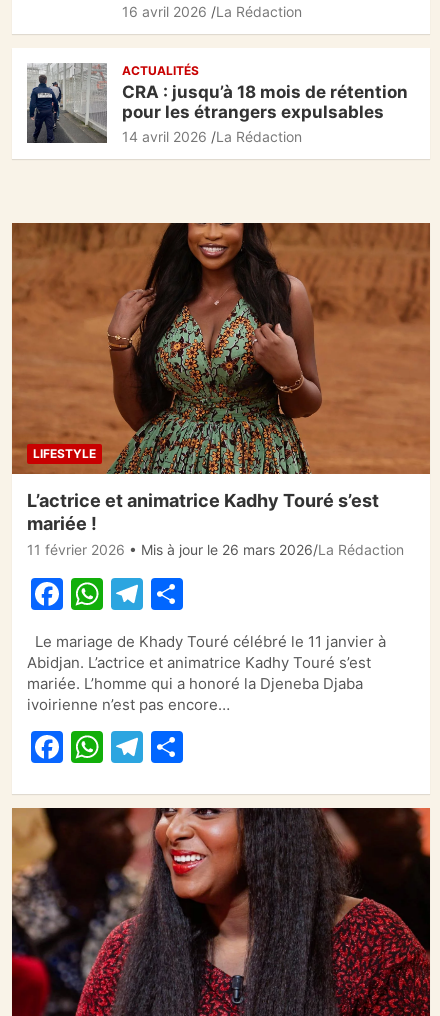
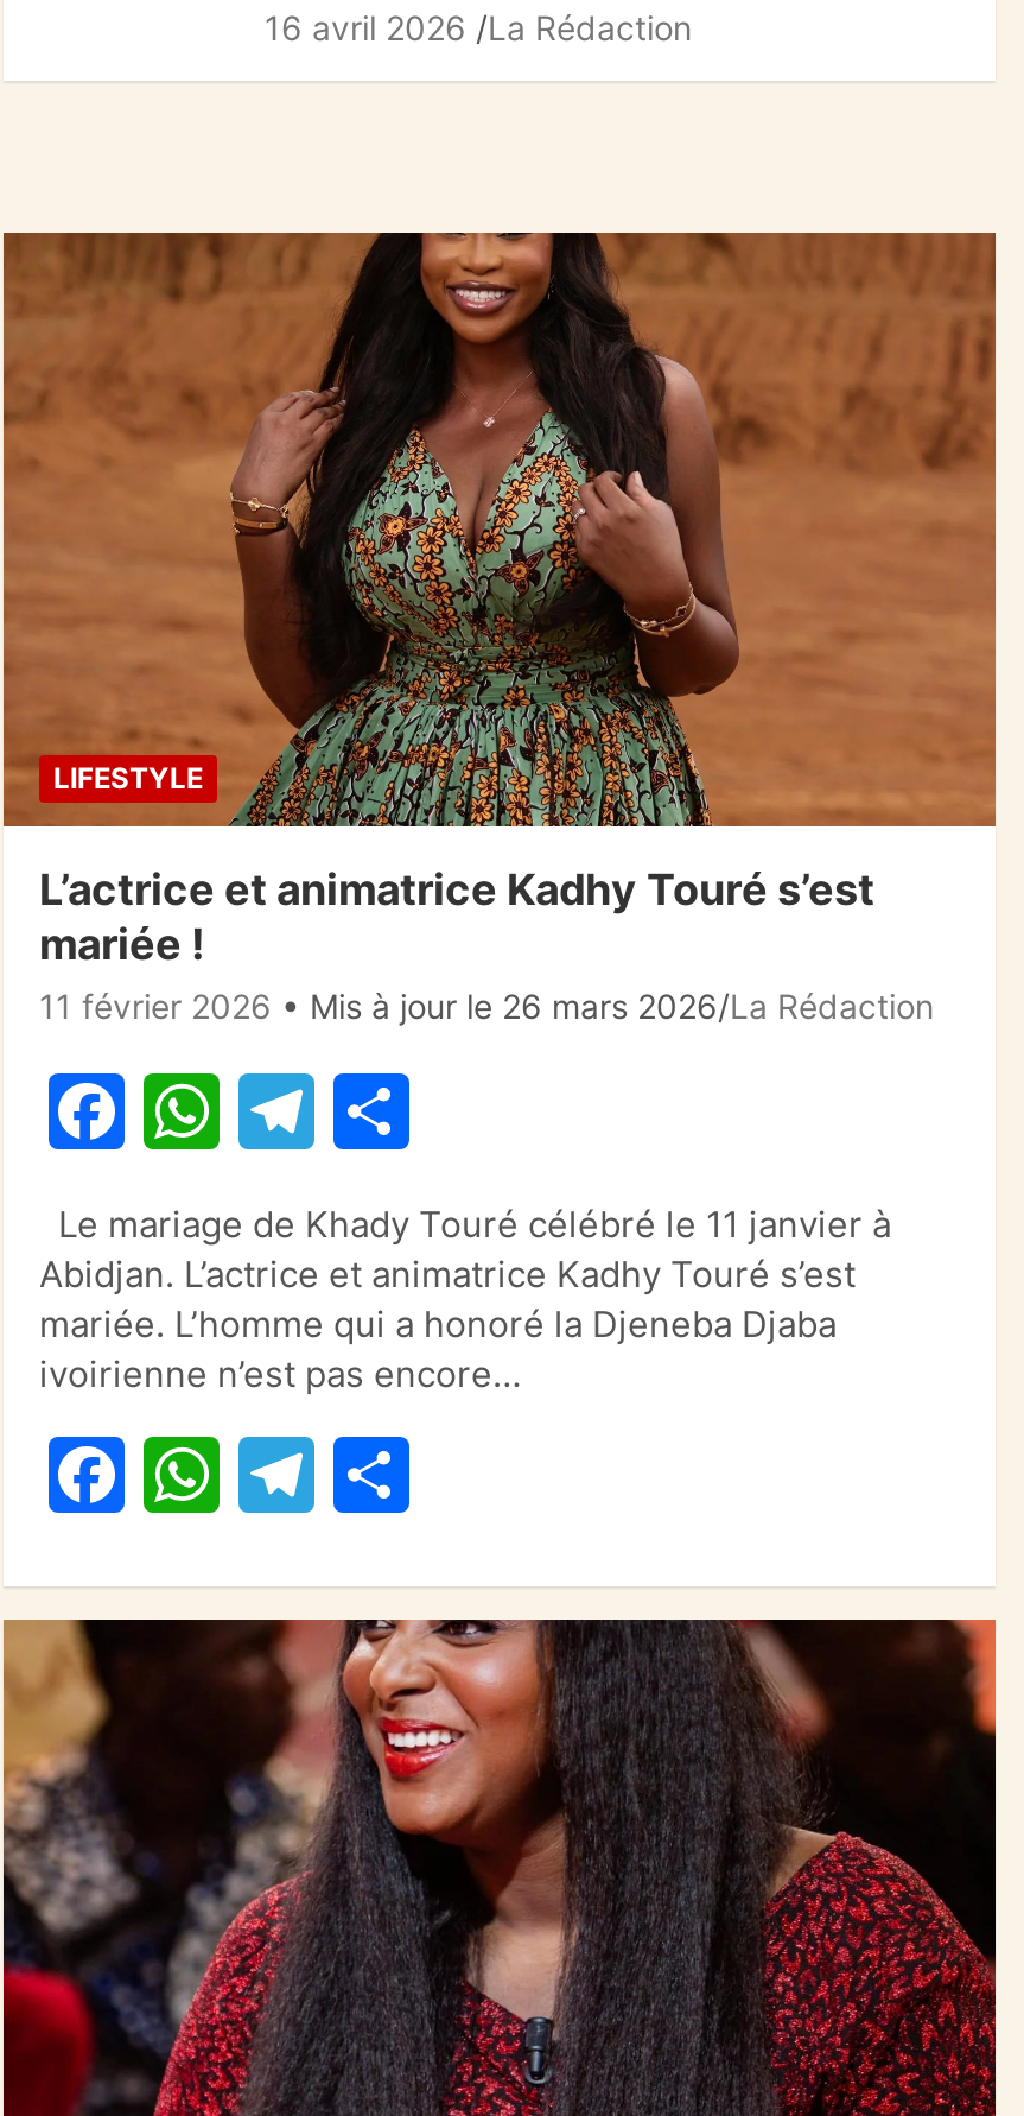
- [image]
- ACTUALITÉS
- CRA : jusqu’à 18 mois de rétention
- pour les étrangers expulsables
- 14 avril 2026 La Rédaction
